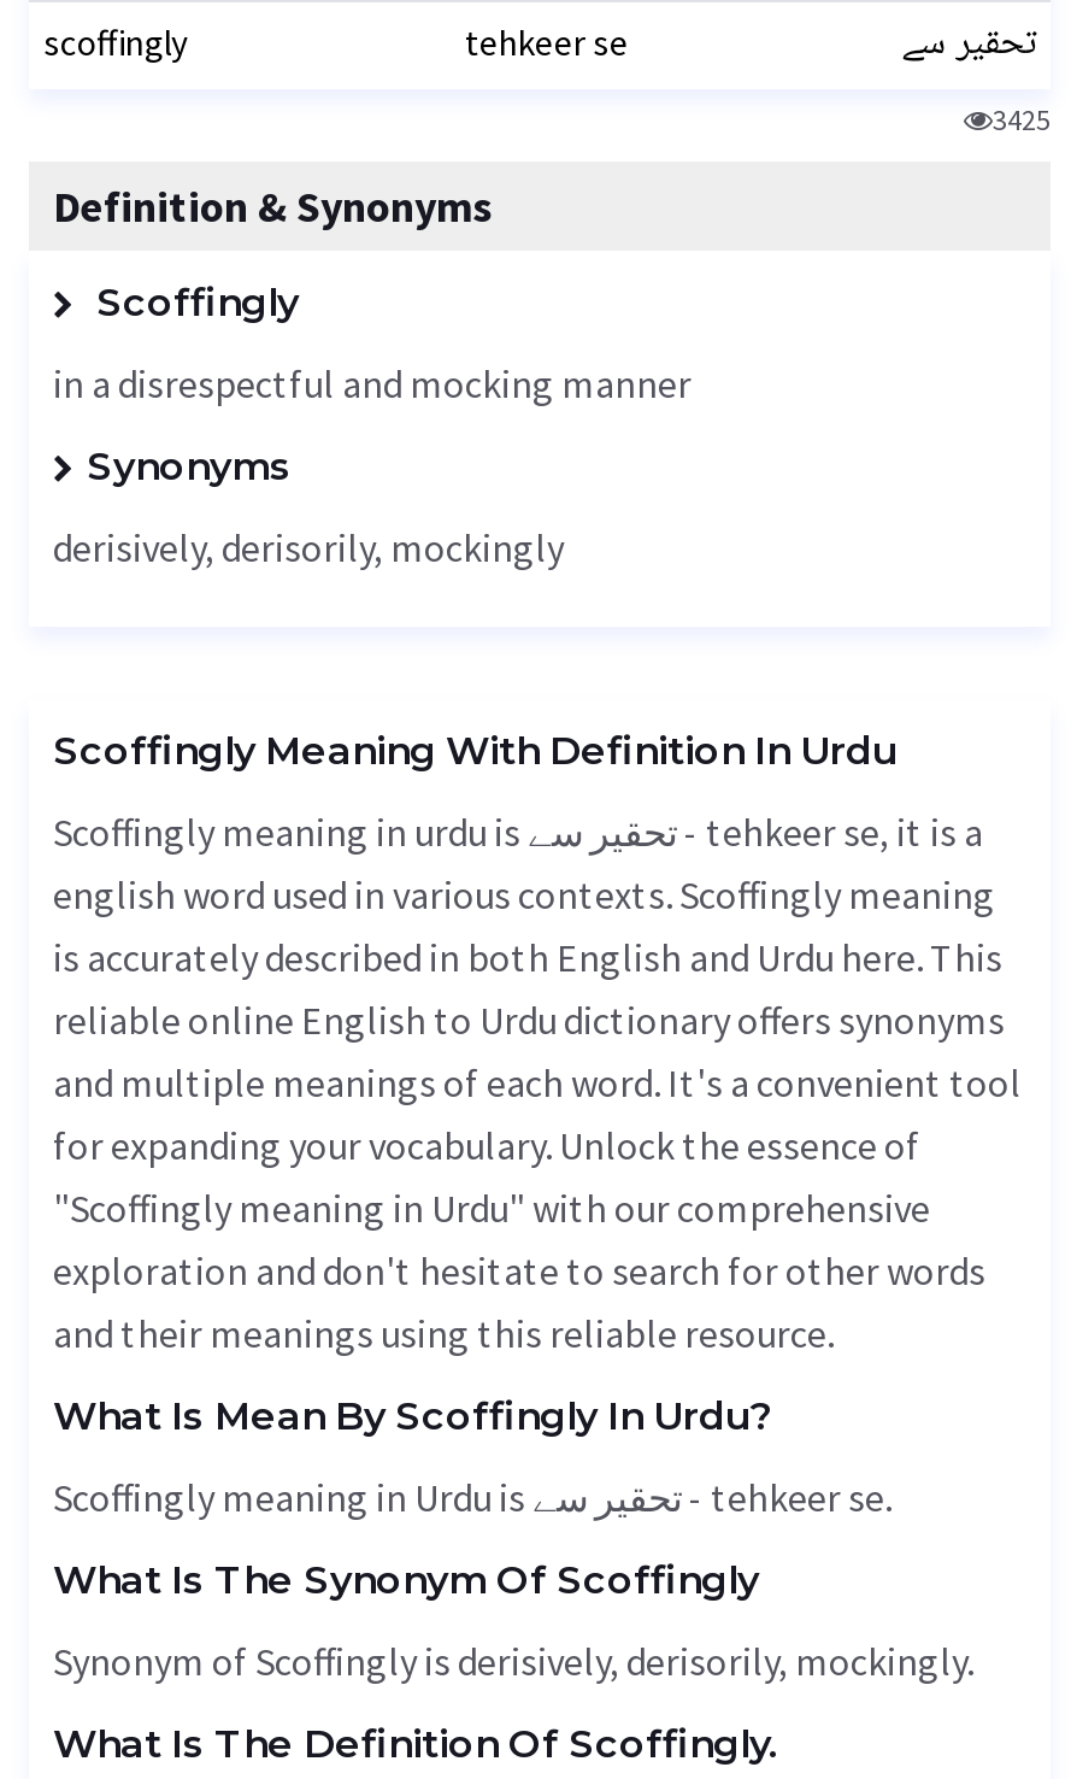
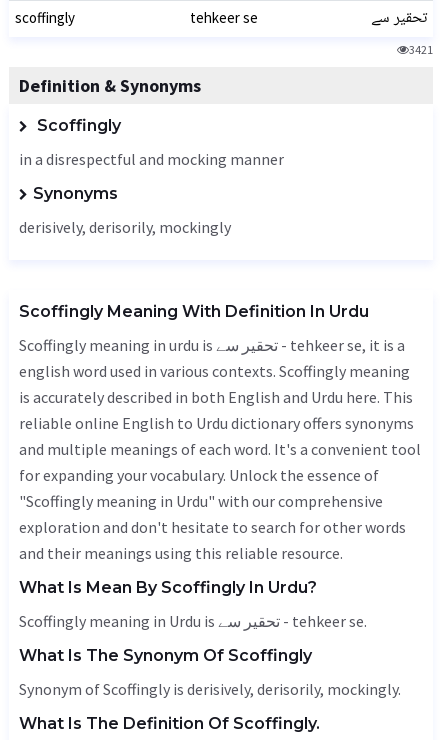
- 3425
+ 3421
